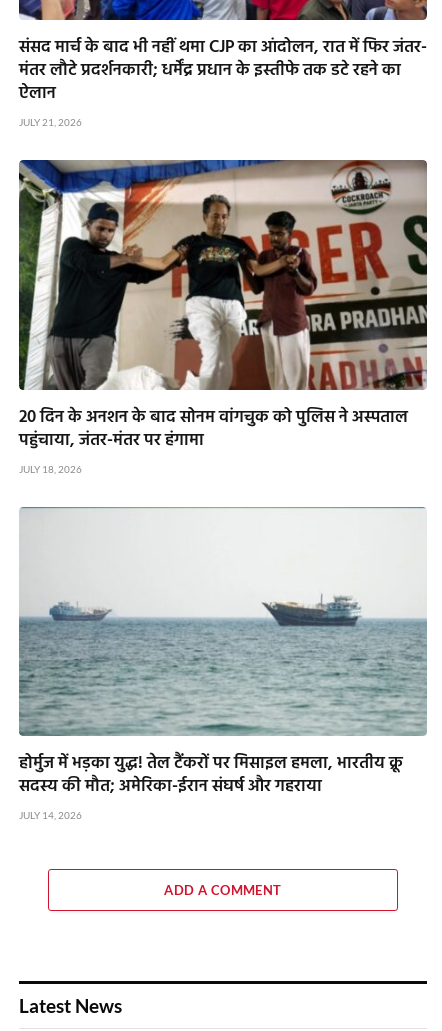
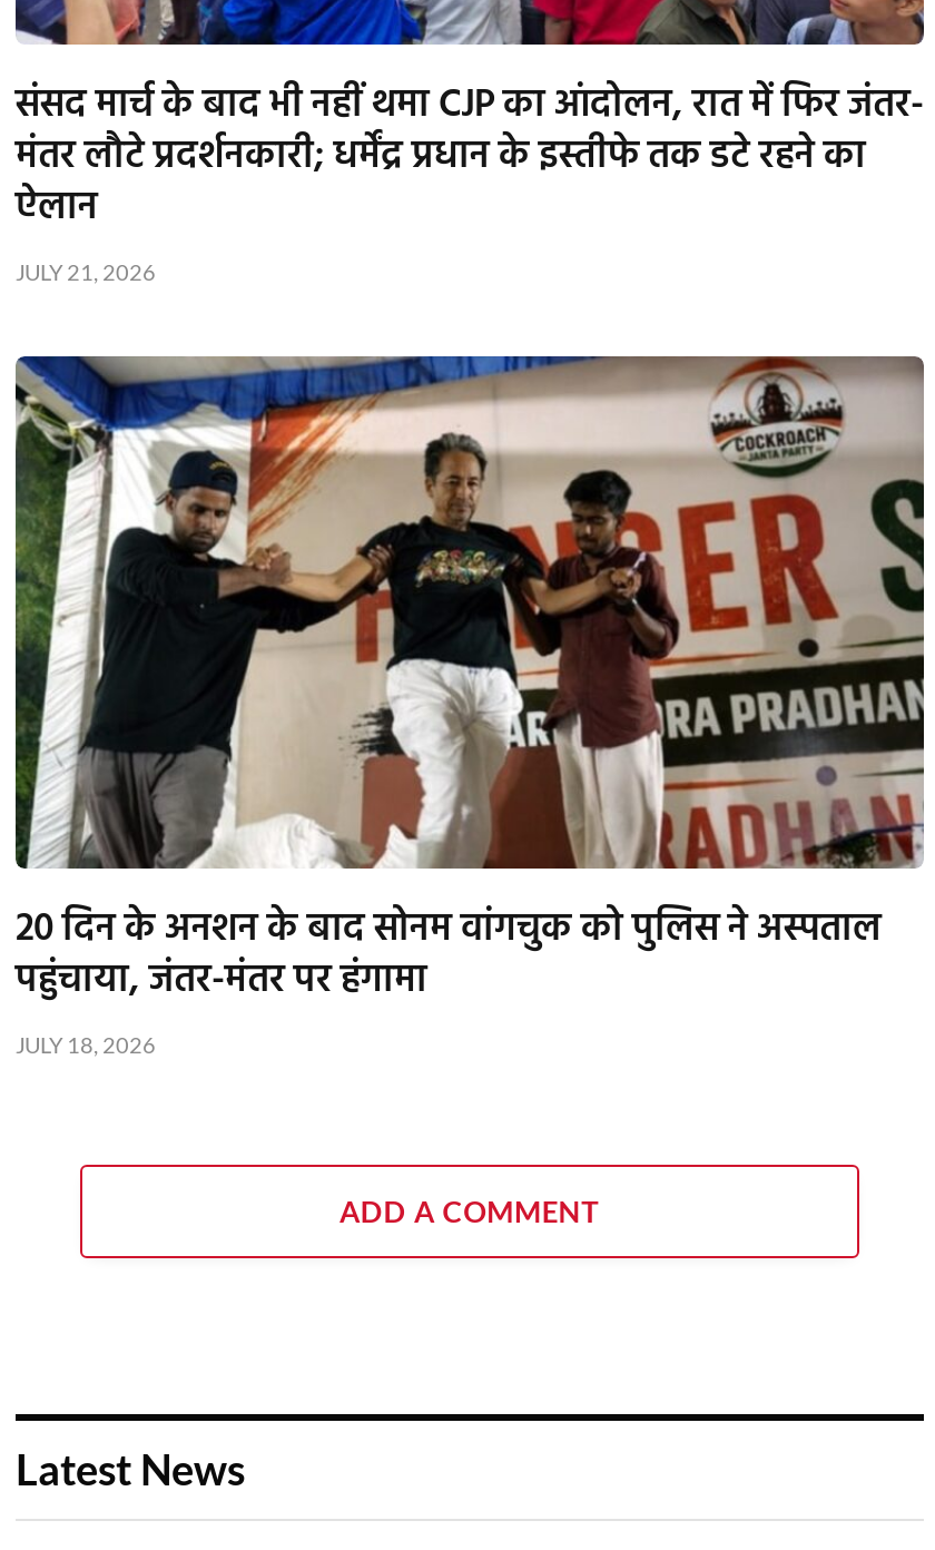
- [image]
- होर्मुज में भड़का युद्ध! तेल टैंकरों पर मिसाइल हमला, भारतीय क्रू
- सदस्य की मौत; अमेरिका-ईरान संघर्ष और गहराया
- JULY 14, 2026
